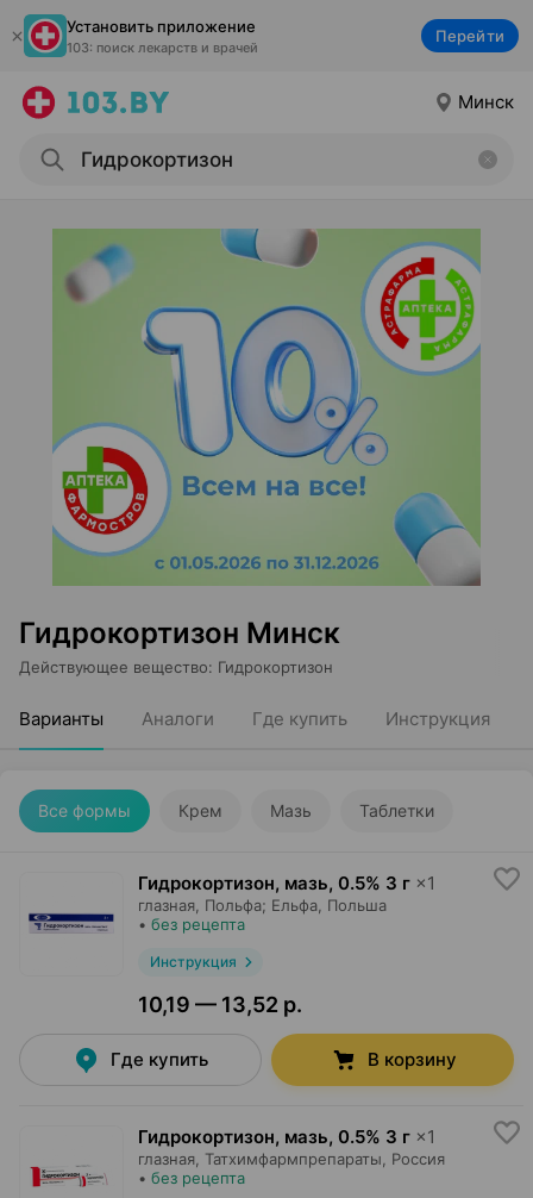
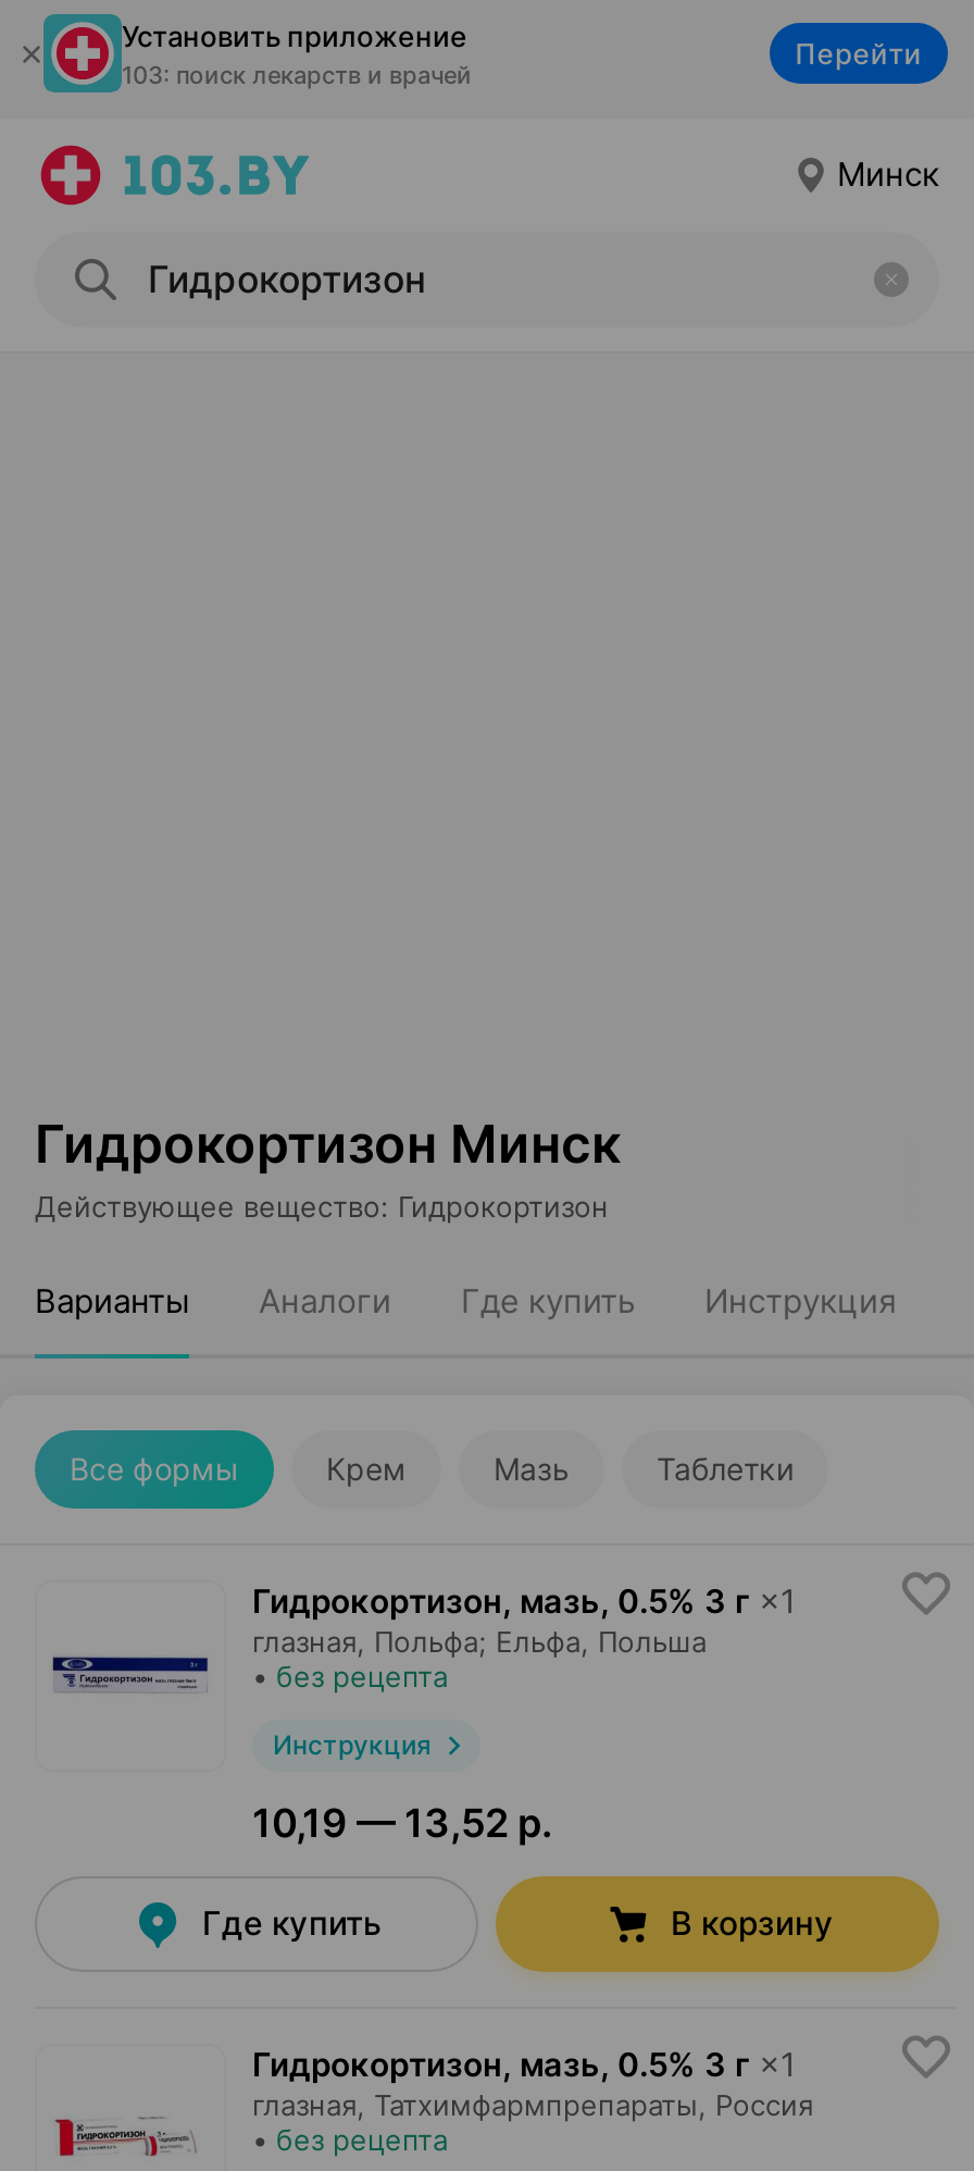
- [image]
